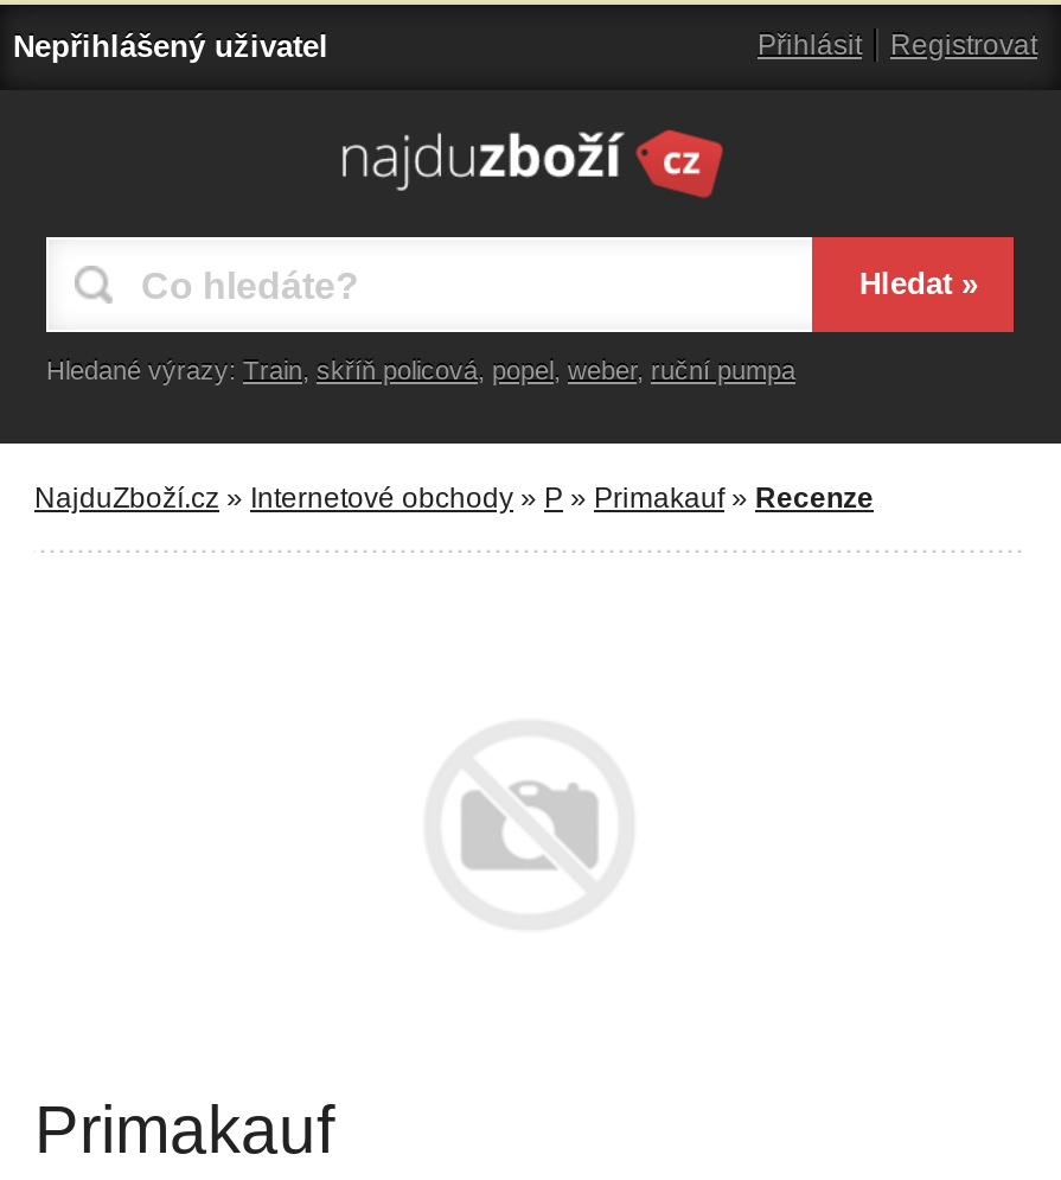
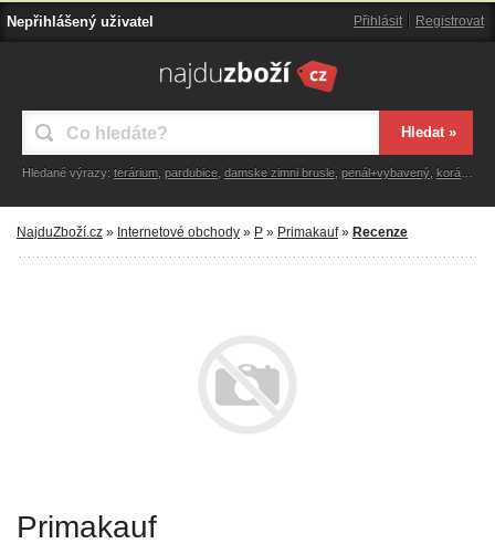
- Hledané výrazy: Train, skříň policová, popel, weber, ruční pumpa
+ Hledané výrazy: terárium, pardubice, damske zimni brusle, penál+vybavený, korálky
